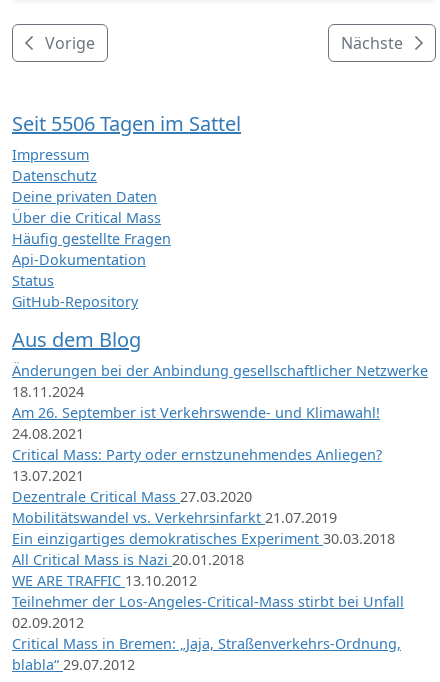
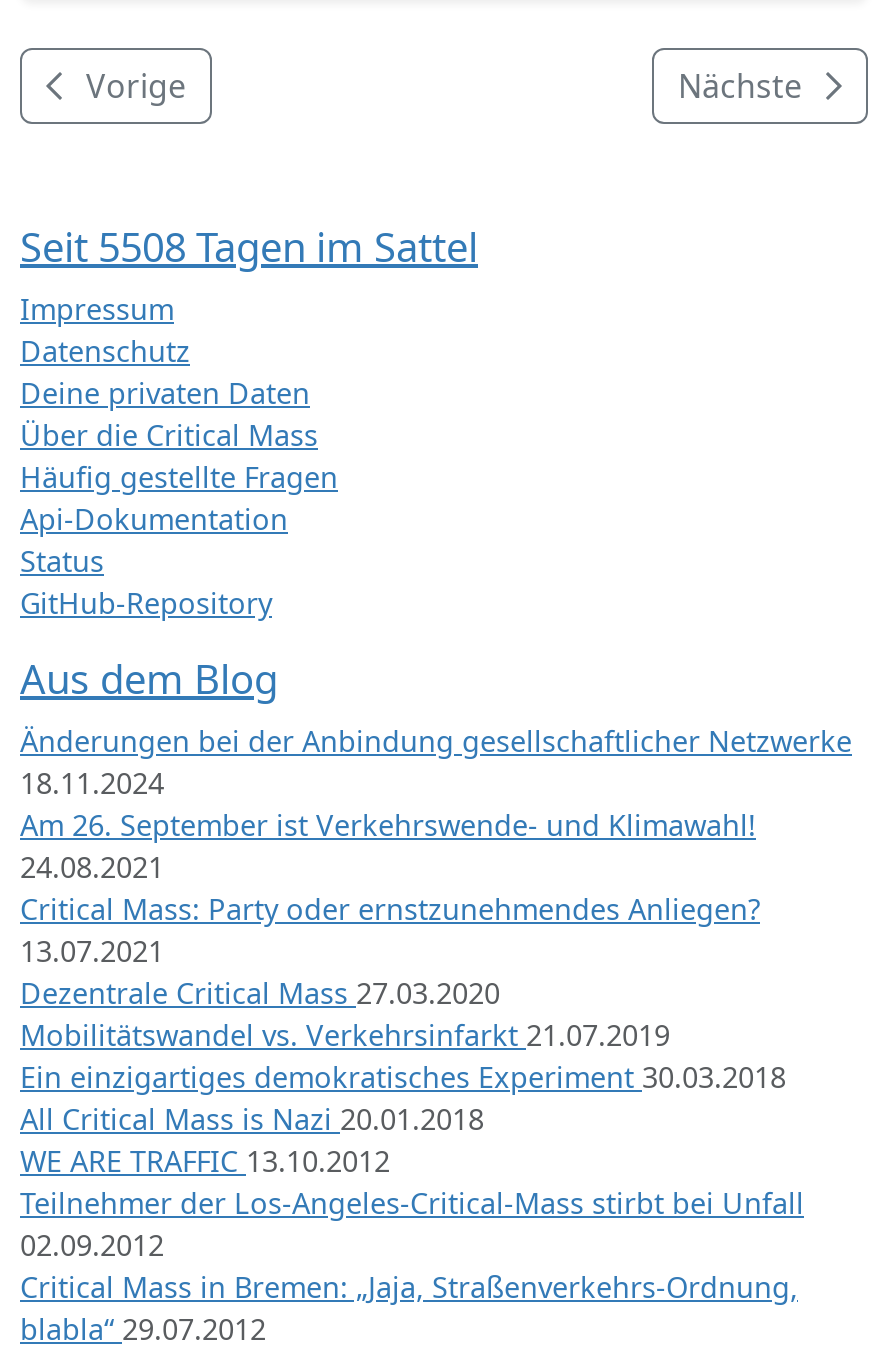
- Seit 5506 Tagen im Sattel
+ Seit 5508 Tagen im Sattel
